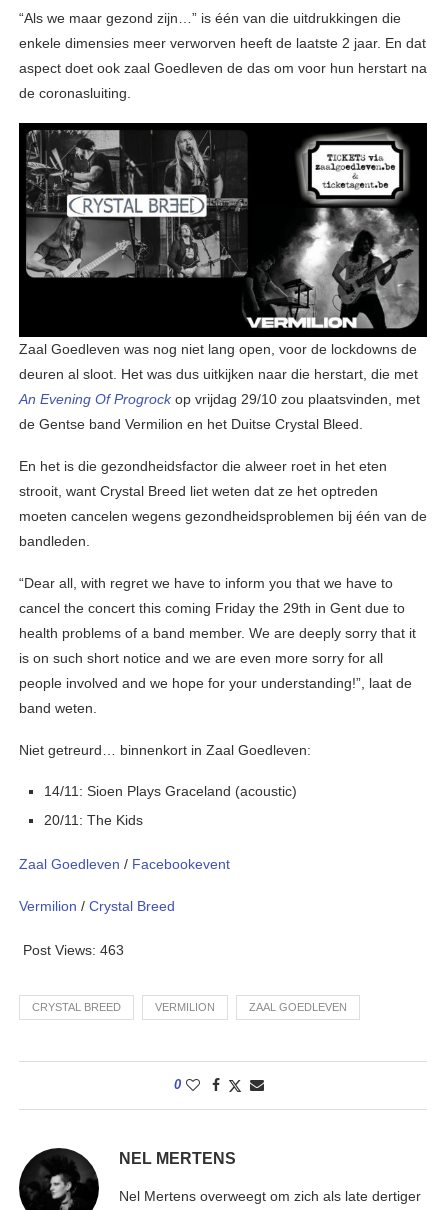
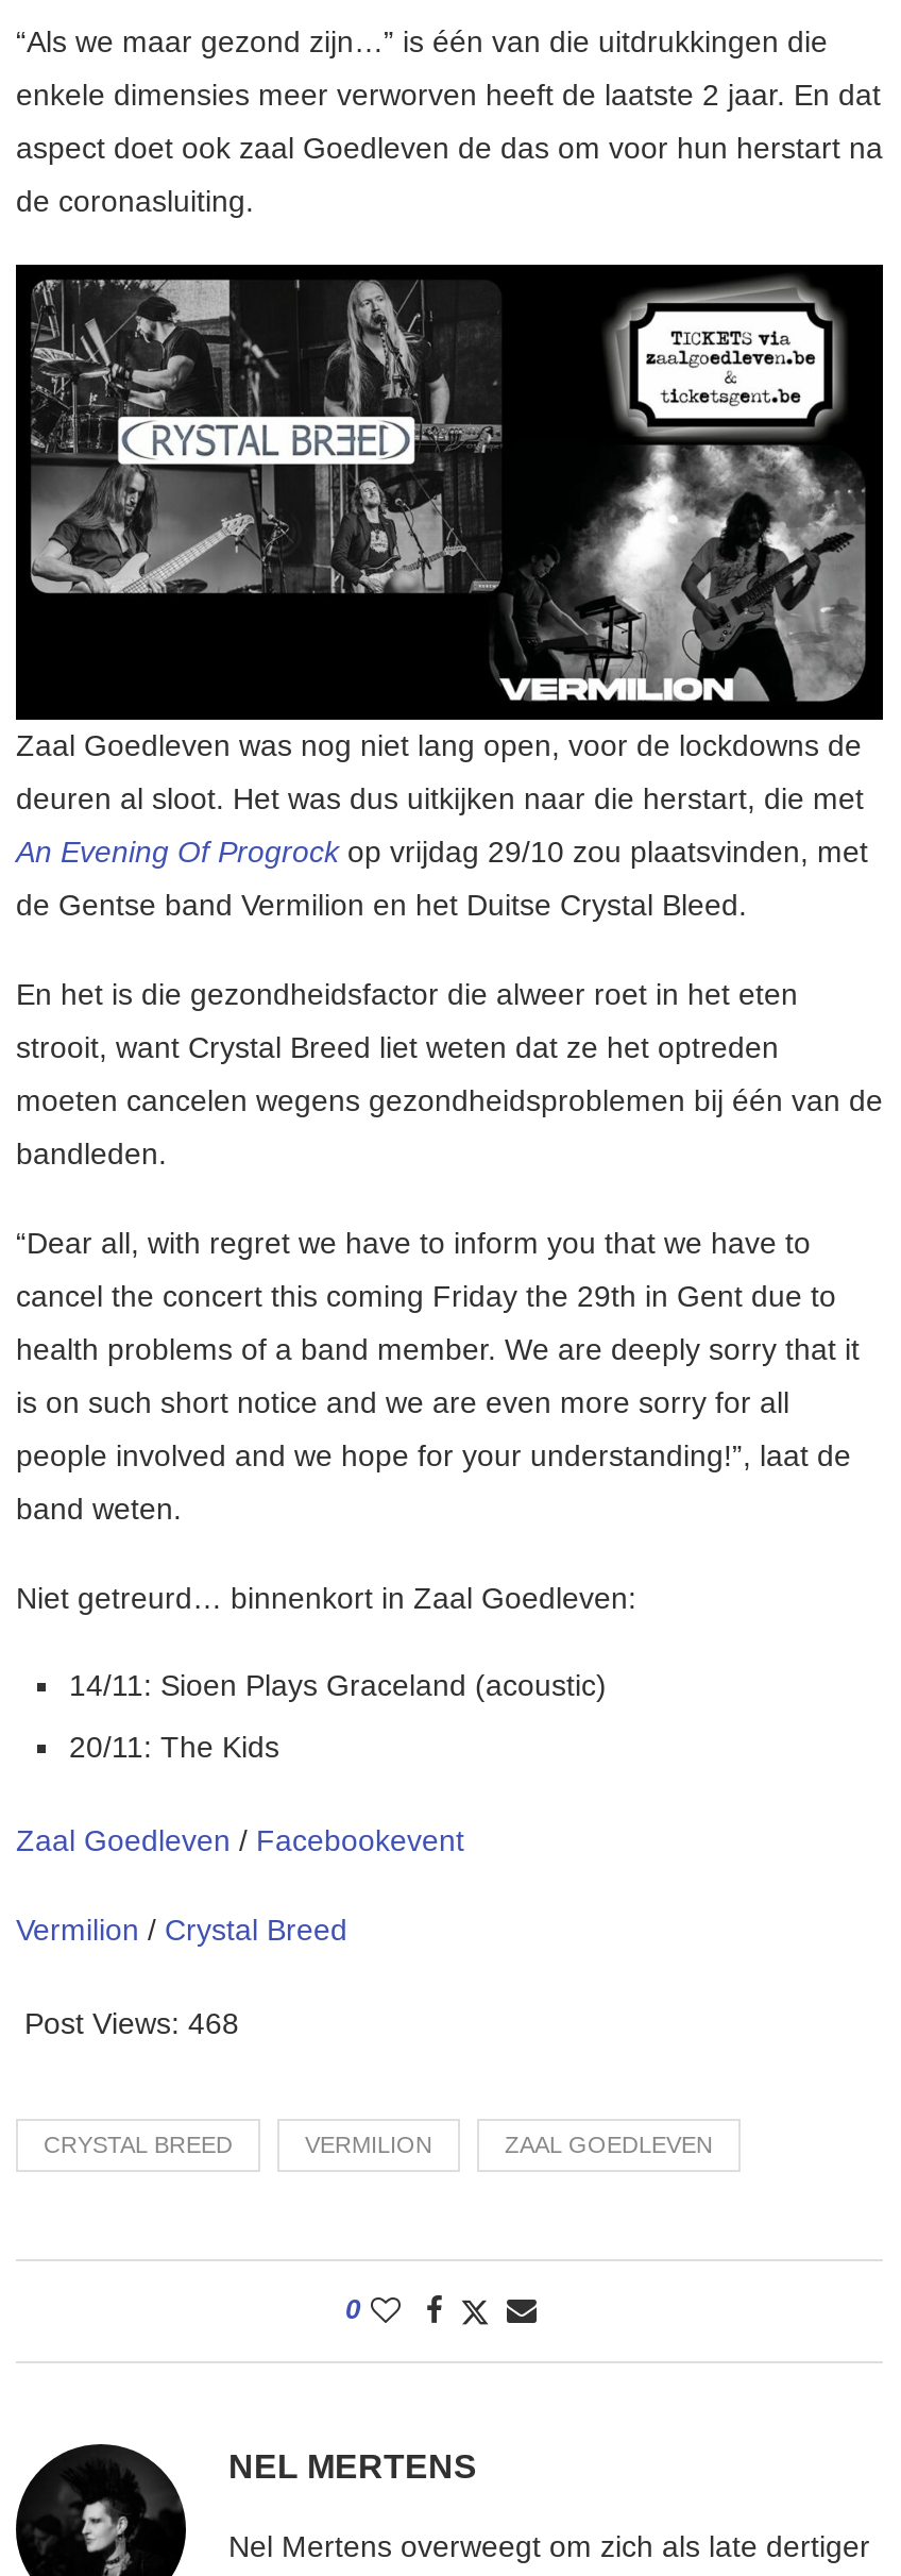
- Post Views: 463
+ Post Views: 468
